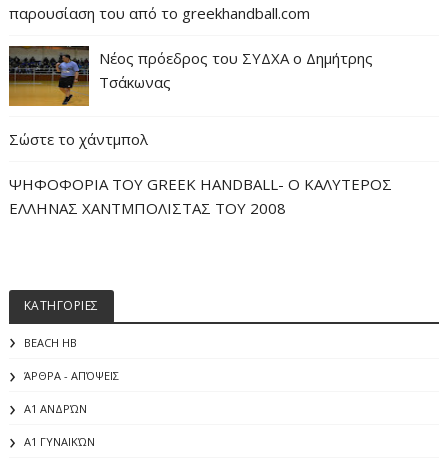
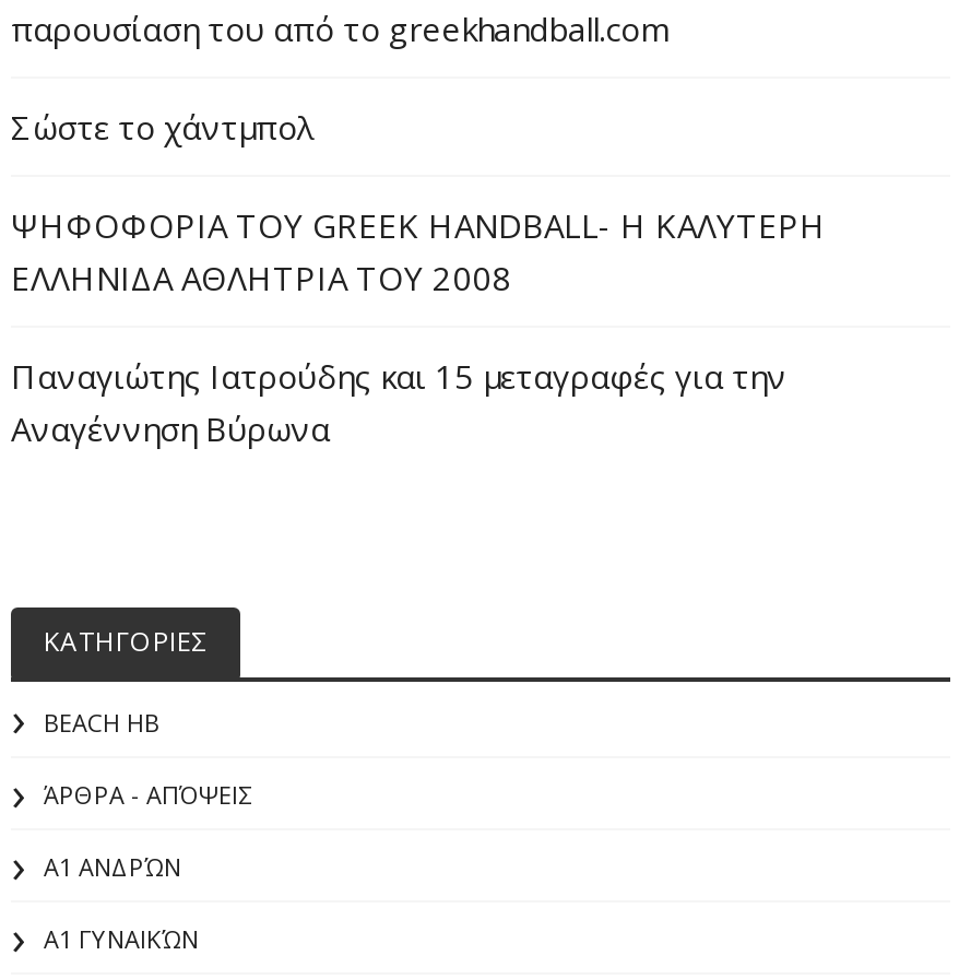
- [image]
- Νέος πρόεδρος του ΣΥΔΧΑ ο Δημήτρης
- Τσάκωνας

moved up: Σώστε το χάντμπολ

- ΨΗΦΟΦΟΡΙΑ ΤΟΥ GREEK HANDBALL- O ΚΑΛΥΤΕΡΟΣ
- ΕΛΛΗΝΑΣ ΧΑΝΤΜΠΟΛΙΣΤΑΣ ΤΟΥ 2008
+ ΨΗΦΟΦΟΡΙΑ ΤΟΥ GREEK HANDBALL- H ΚΑΛΥΤΕΡΗ
+ ΕΛΛΗΝΙΔΑ ΑΘΛΗΤΡΙΑ ΤΟΥ 2008
+ Παναγιώτης Ιατρούδης και 15 μεταγραφές για την
+ Αναγέννηση Βύρωνα
